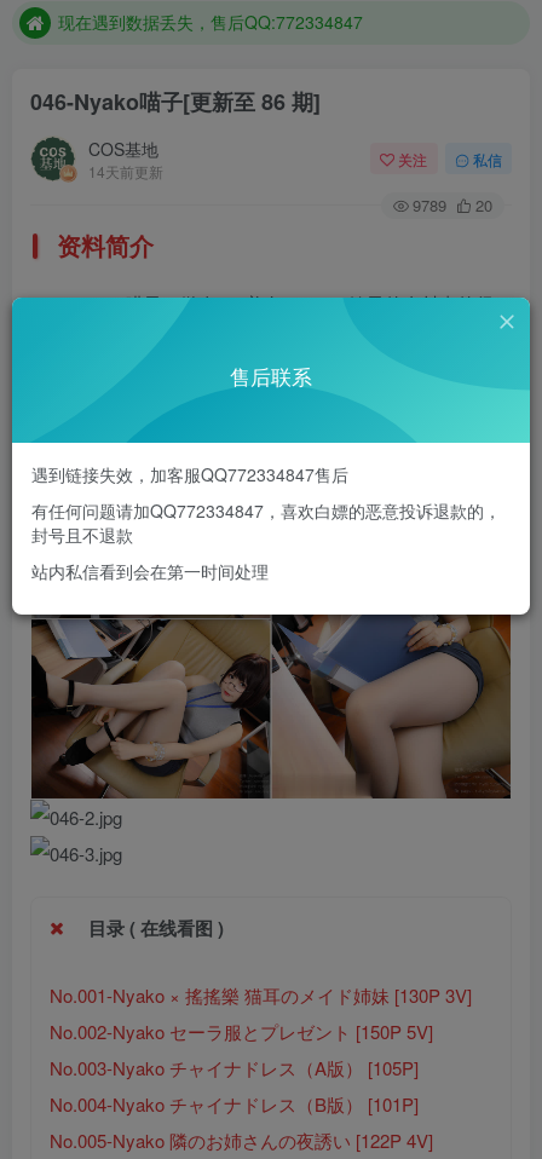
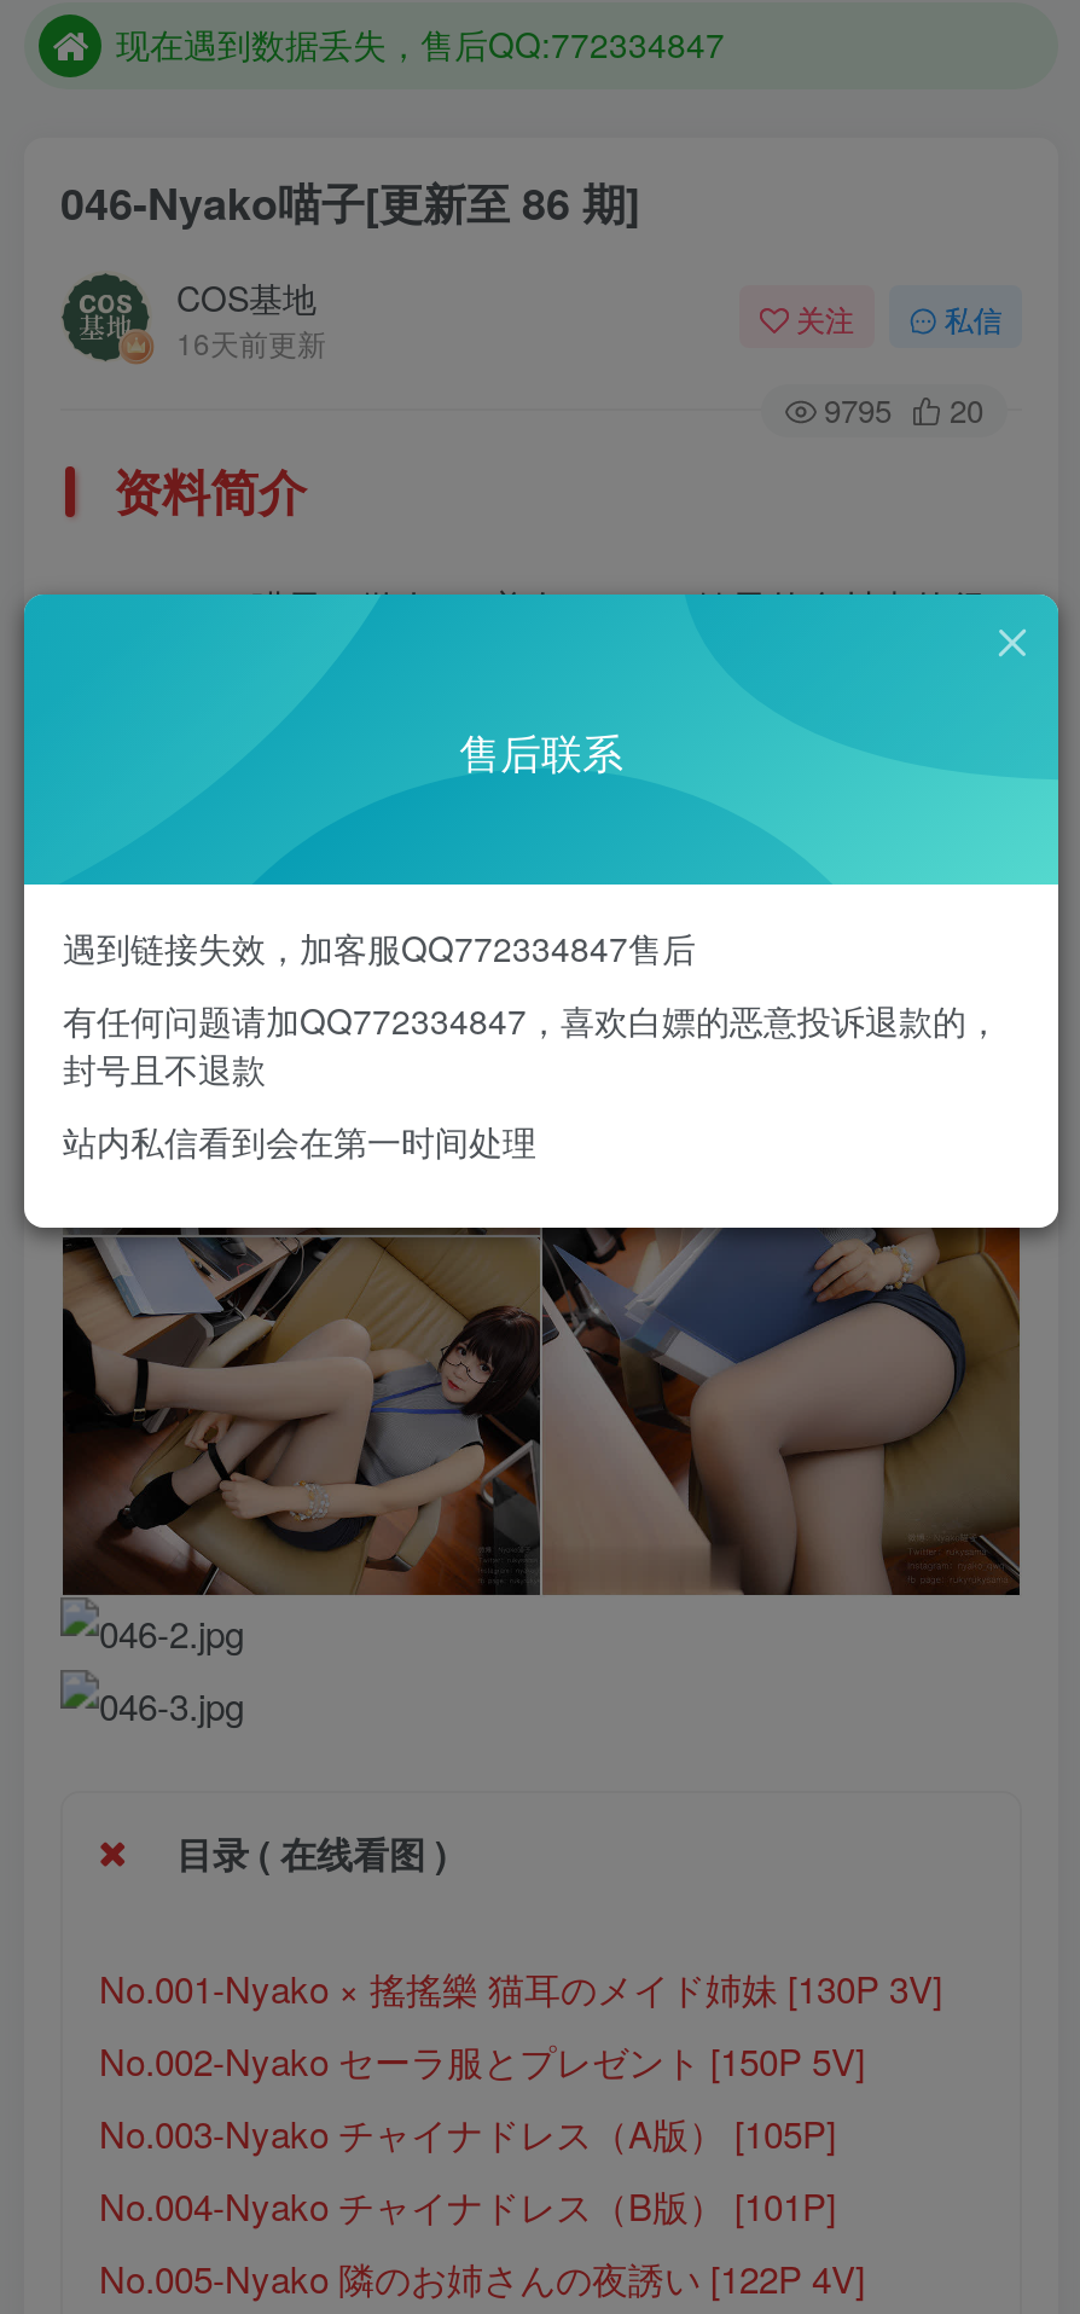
- 14天前更新
+ 16天前更新

- 9789 20
+ 9795 20
